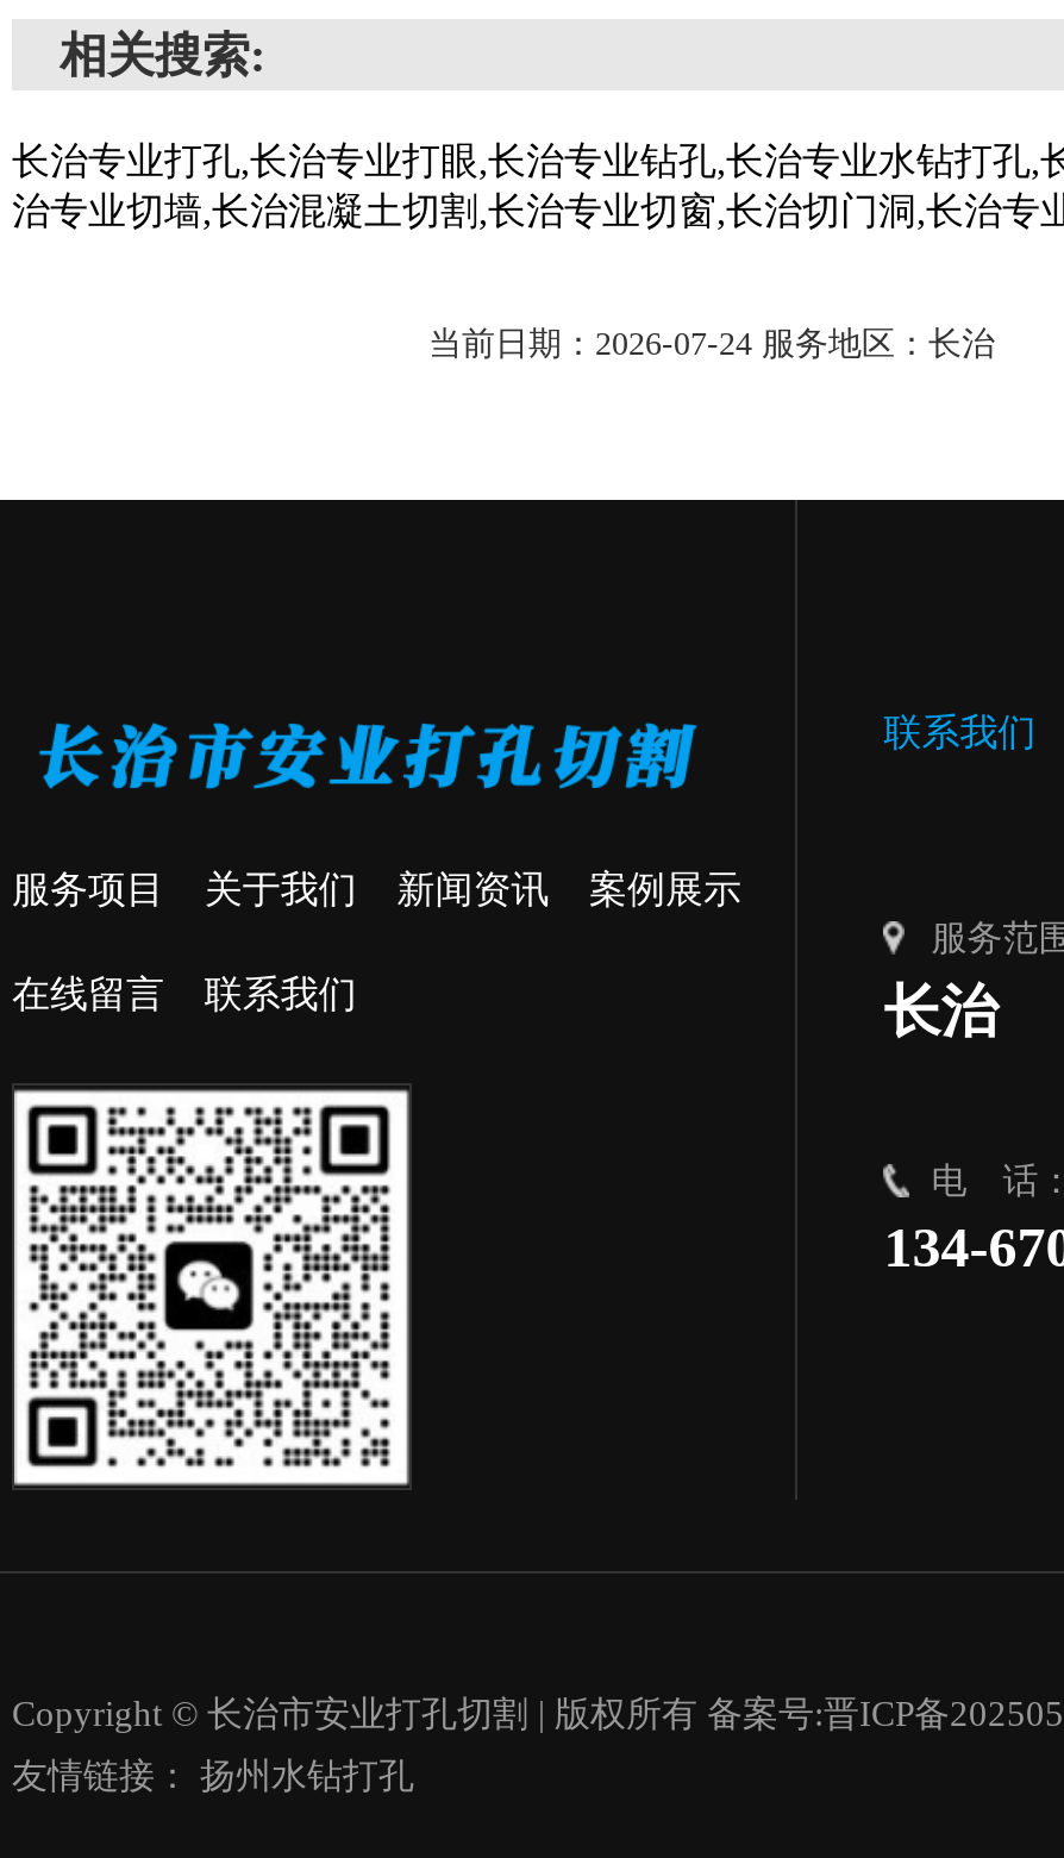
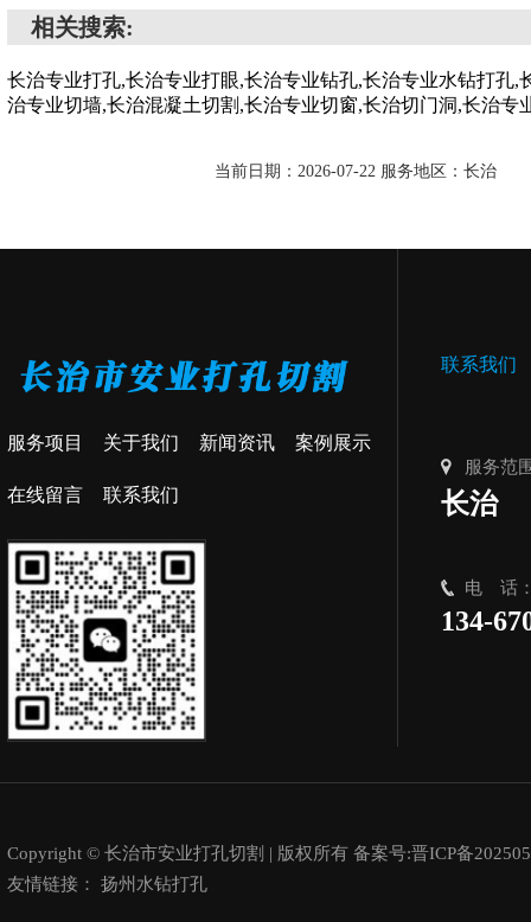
- 当前日期：2026-07-24 服务地区：长治
+ 当前日期：2026-07-22 服务地区：长治
